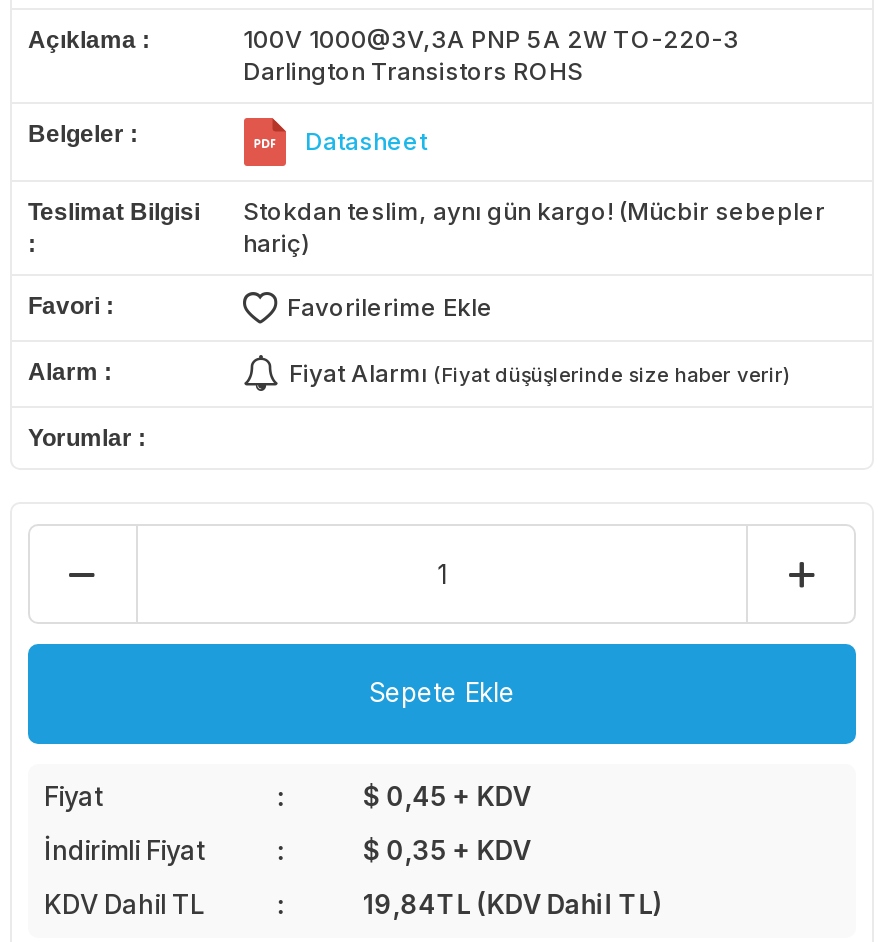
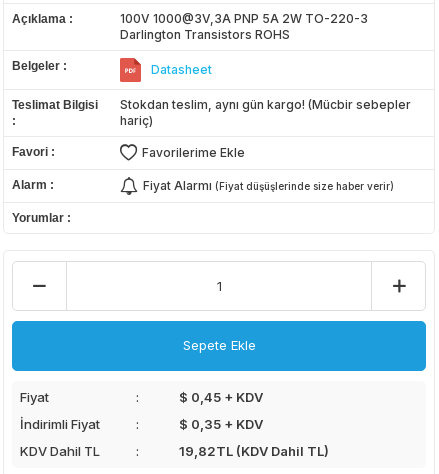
- 19,84TL (KDV Dahil TL)
+ 19,82TL (KDV Dahil TL)
